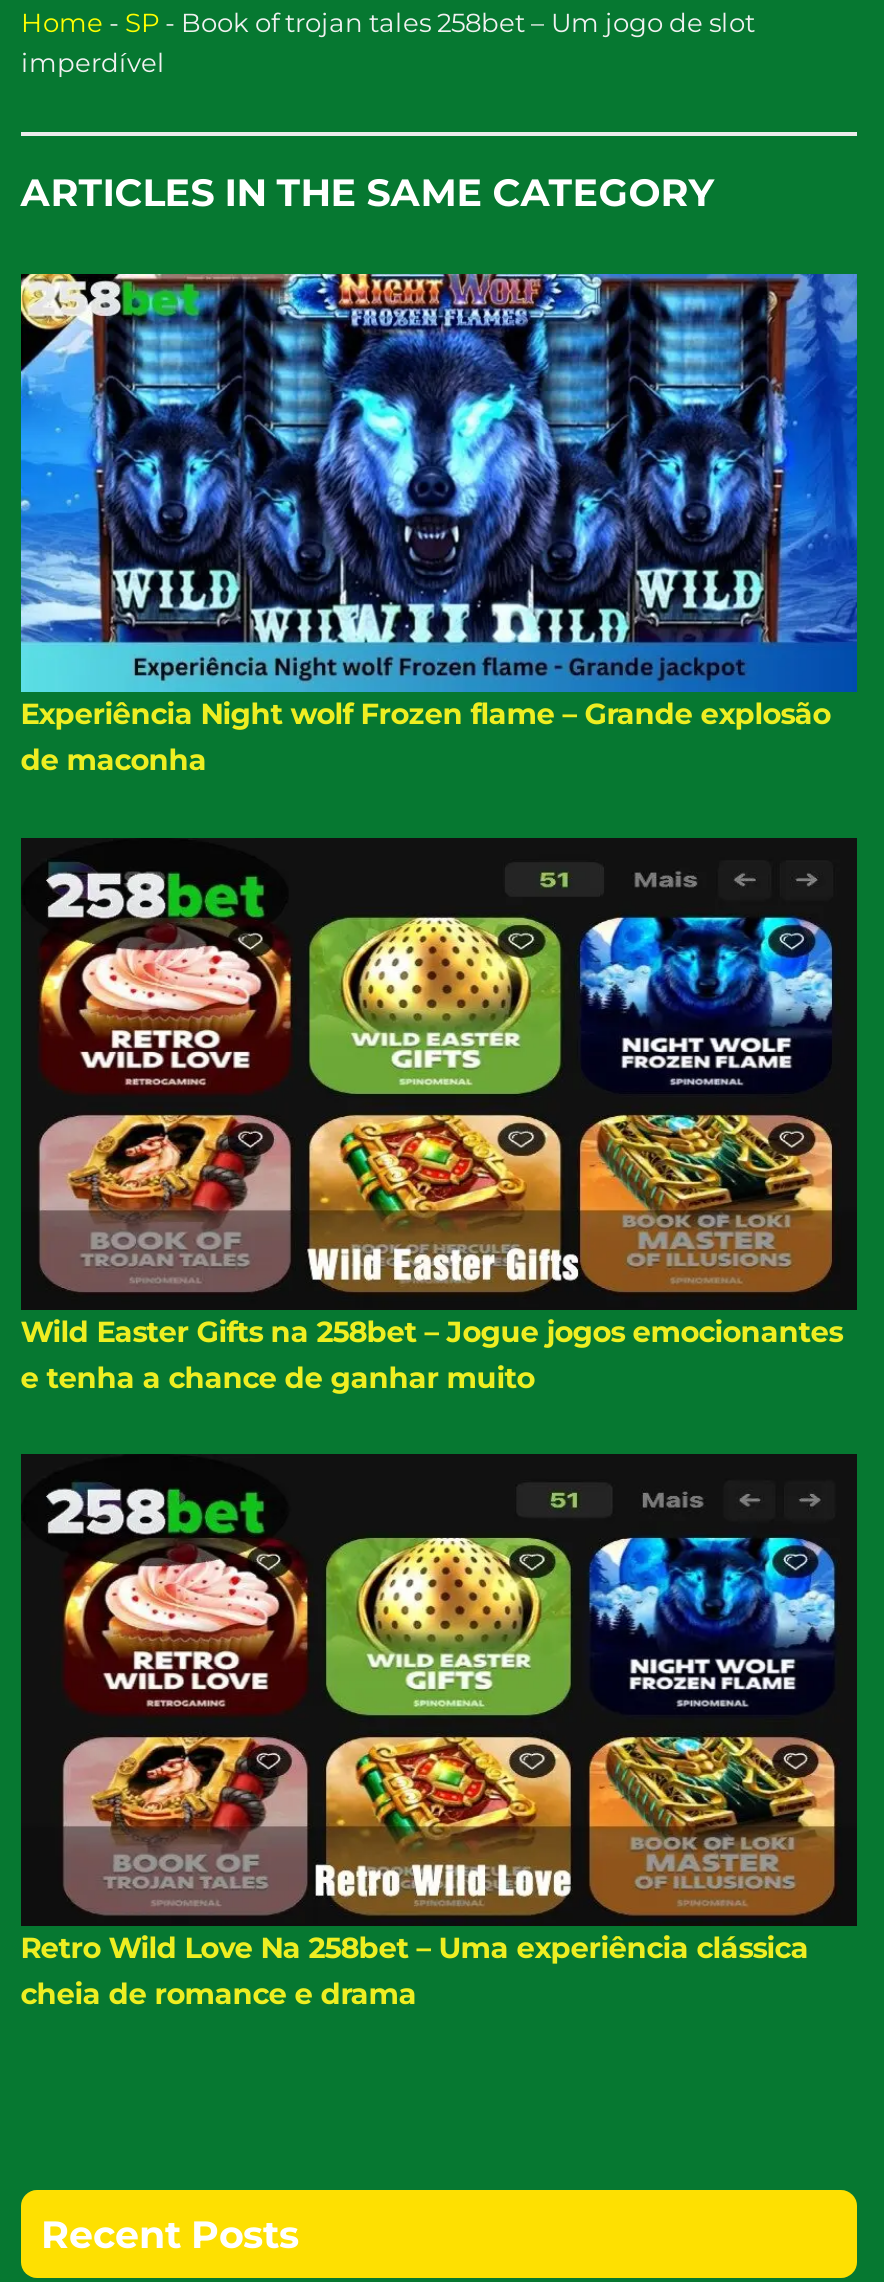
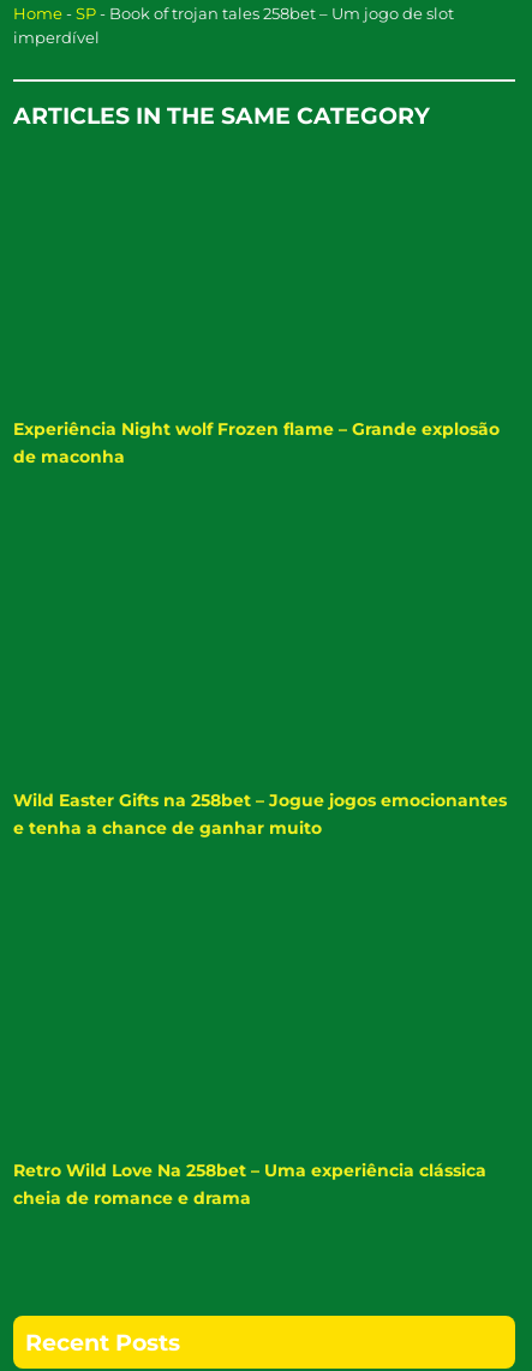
- [image]

- [image]

- [image]
